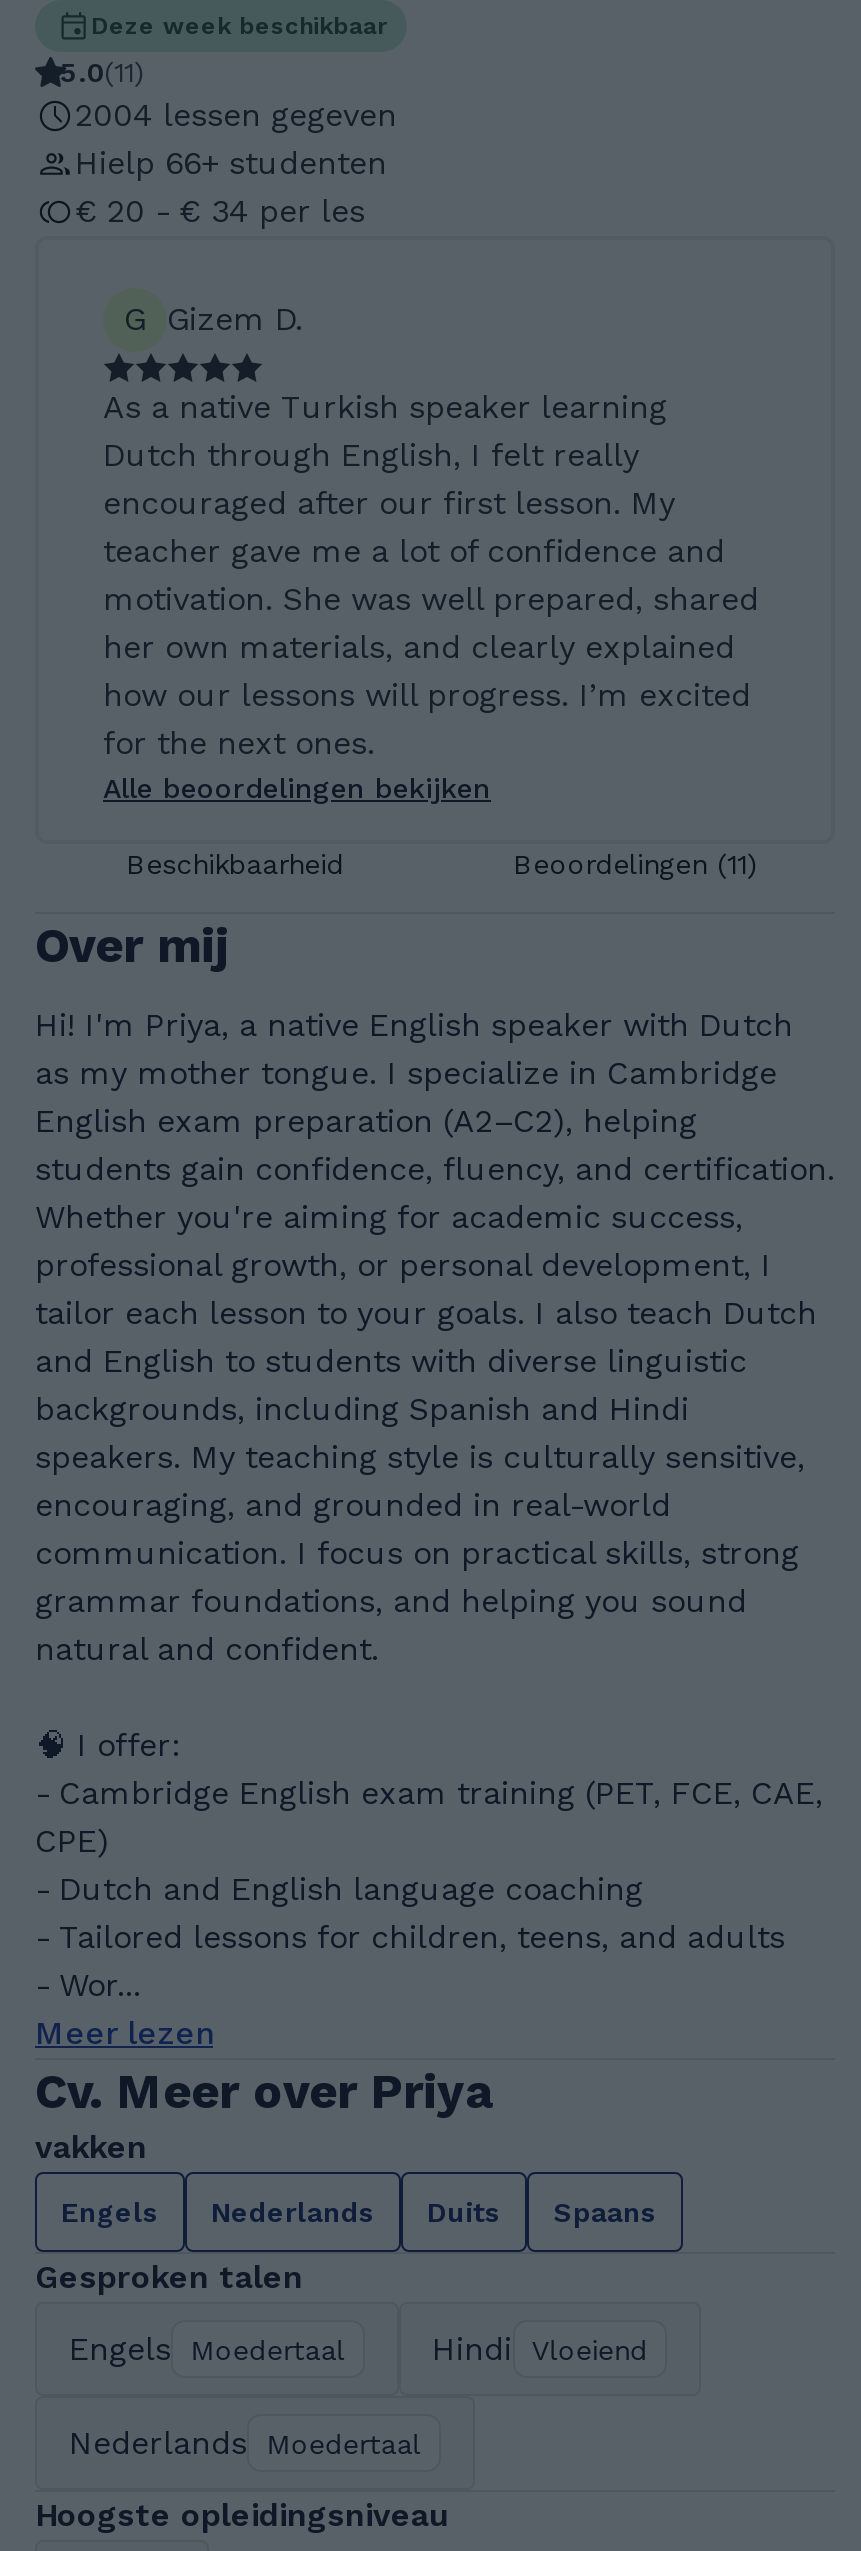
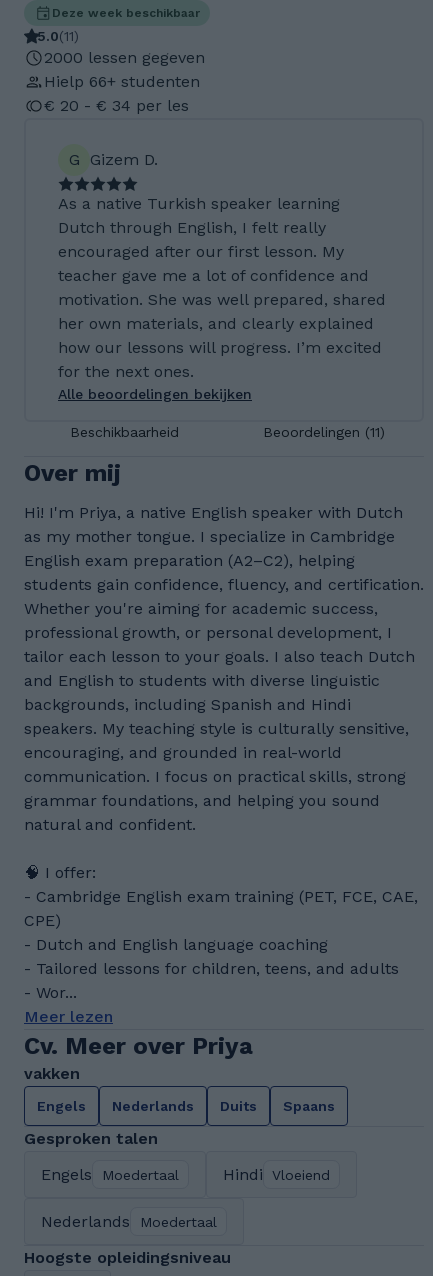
- 2004 lessen gegeven
+ 2000 lessen gegeven
